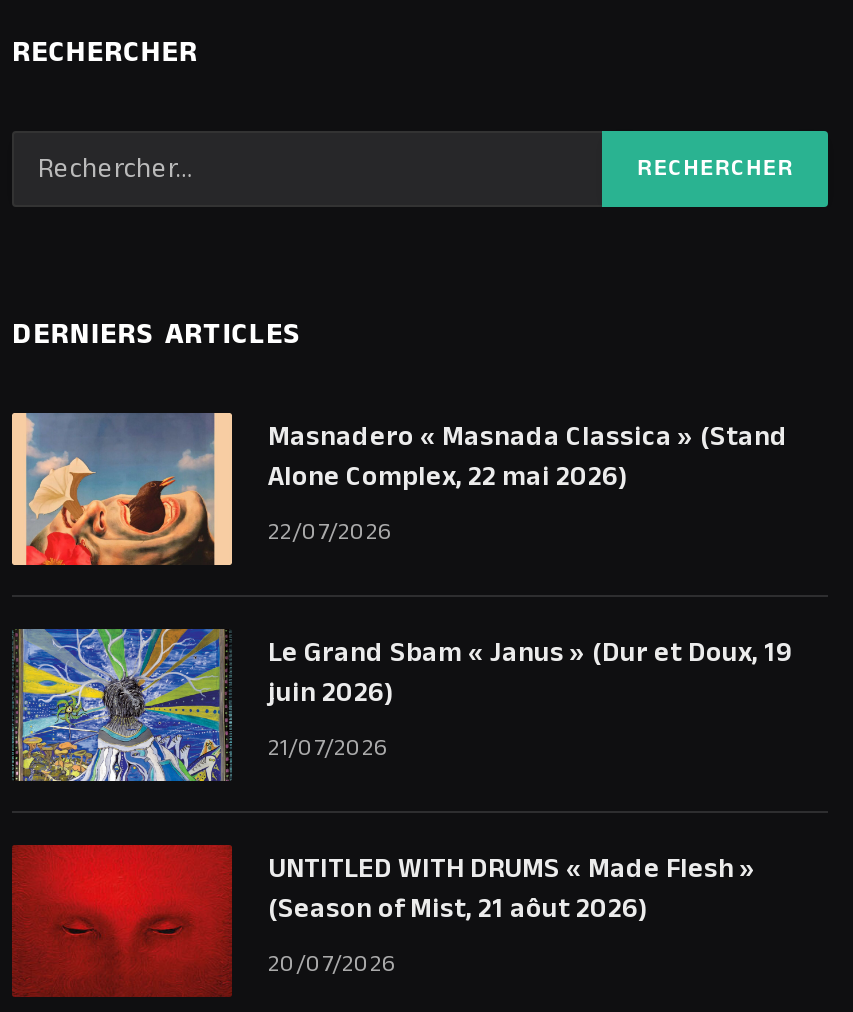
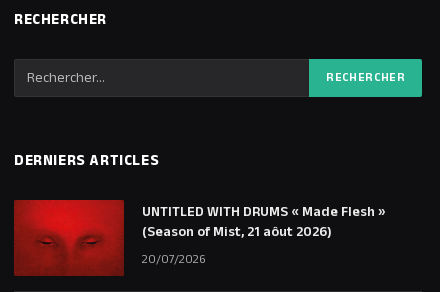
- [image]
- Masnadero « Masnada Classica » (Stand
- Alone Complex, 22 mai 2026)
- 22/07/2026
- Le Grand Sbam « Janus » (Dur et Doux, 19
- juin 2026)
- 21/07/2026

- [image]
